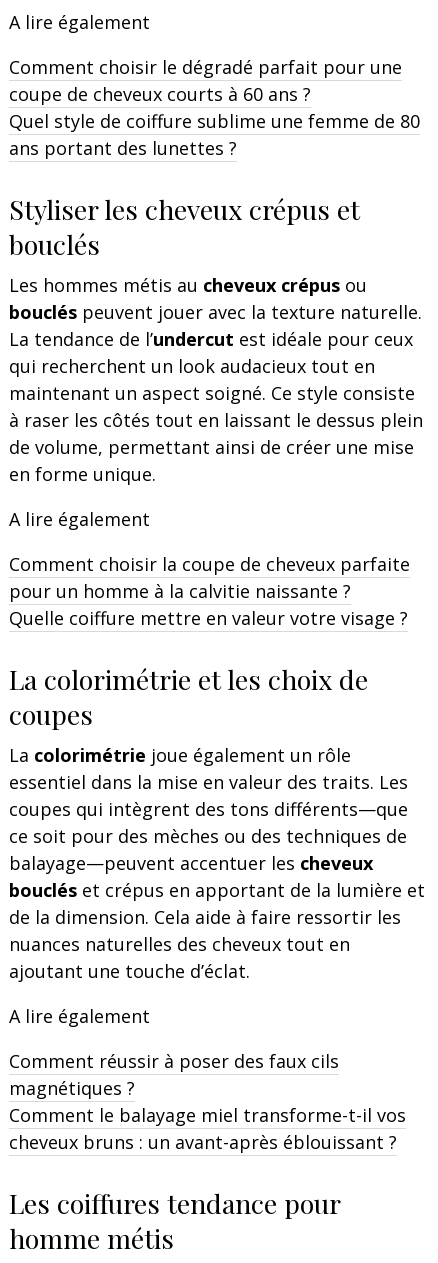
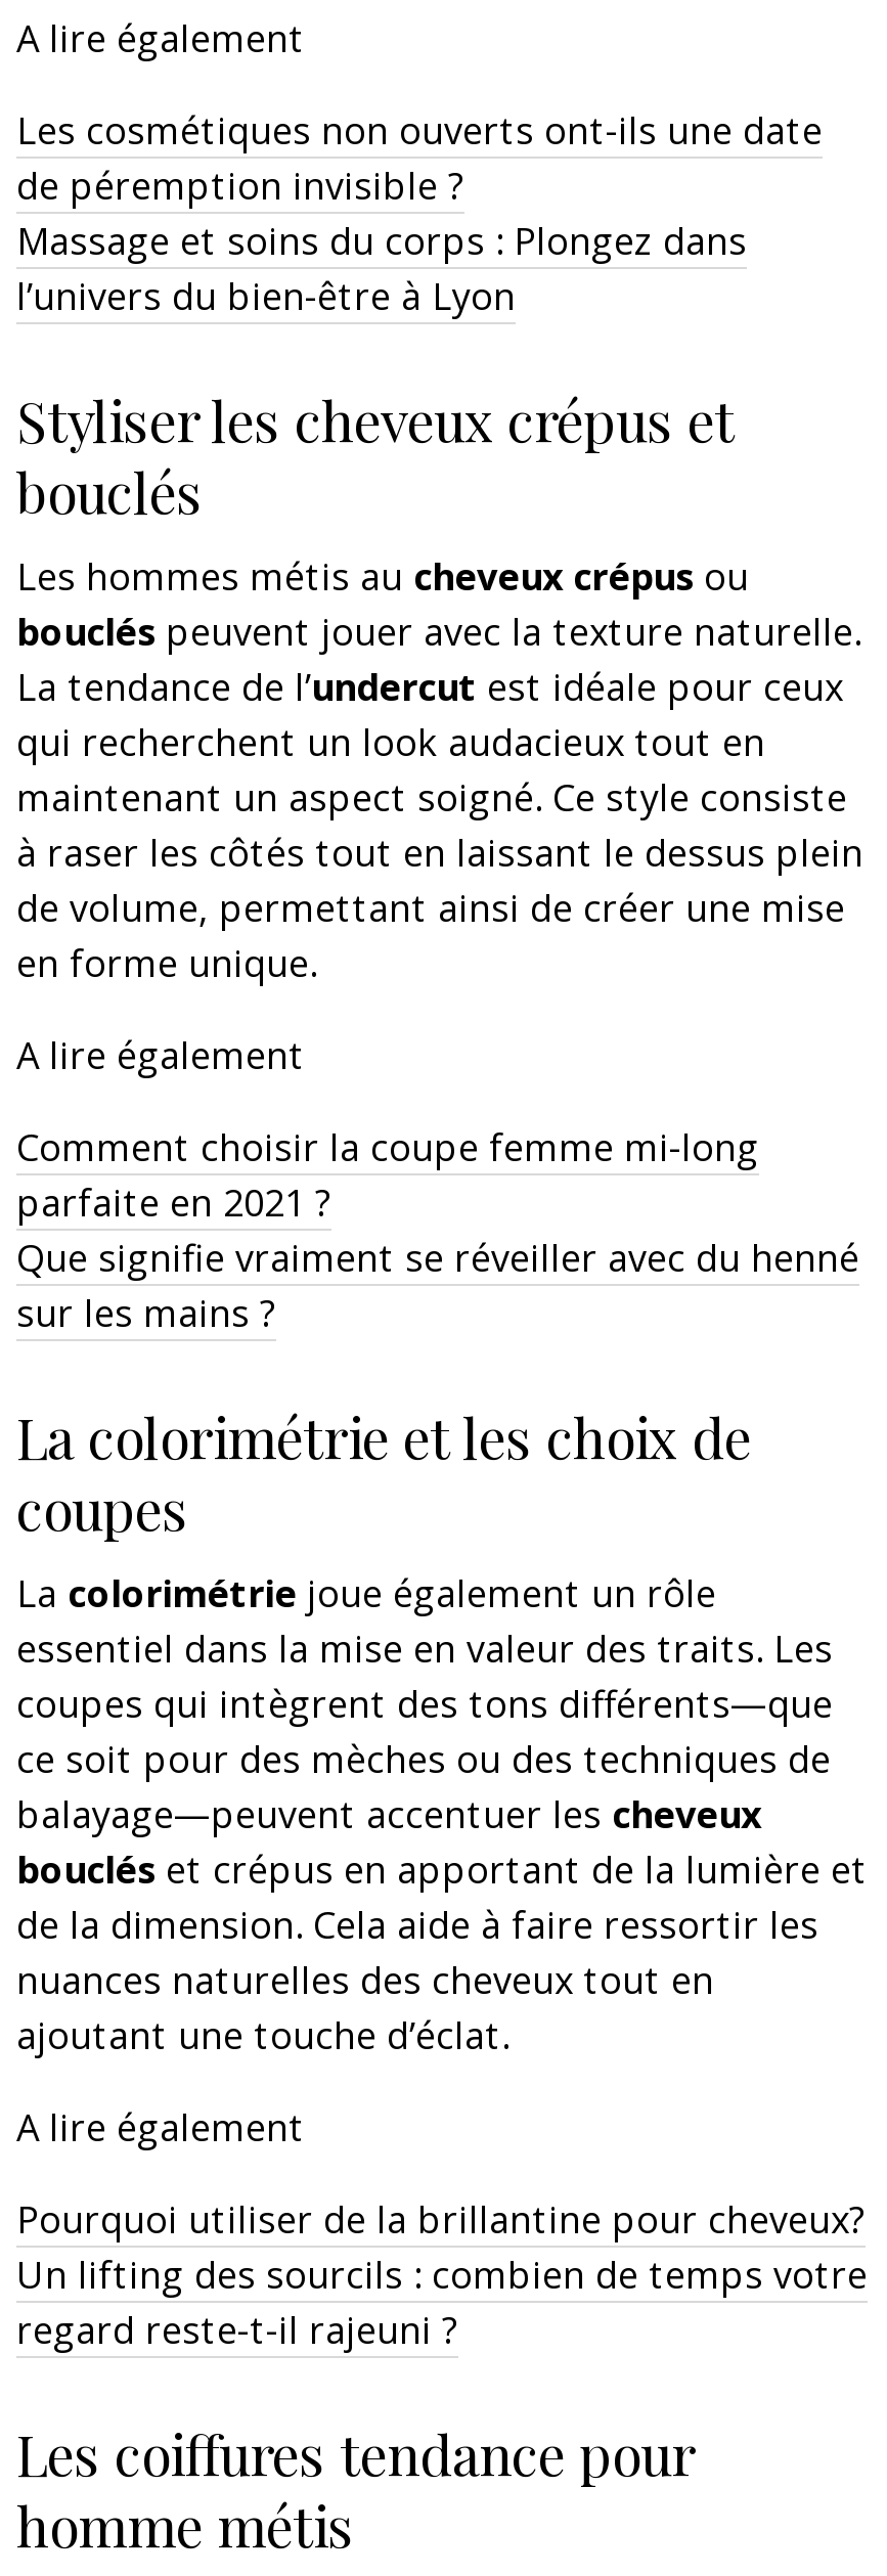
- Comment choisir le dégradé parfait pour une
- coupe de cheveux courts à 60 ans ?
- Quel style de coiffure sublime une femme de 80
- ans portant des lunettes ?
+ Les cosmétiques non ouverts ont-ils une date
+ de péremption invisible ?
+ Massage et soins du corps : Plongez dans
+ l’univers du bien-être à Lyon

- Comment choisir la coupe de cheveux parfaite
- pour un homme à la calvitie naissante ?
- Quelle coiffure mettre en valeur votre visage ?
+ Comment choisir la coupe femme mi-long
+ parfaite en 2021 ?
+ Que signifie vraiment se réveiller avec du henné
+ sur les mains ?

moved down: La colorimétrie et les choix de | coupes | La colorimétrie joue également un rôle | ... | ajoutant une touche d’éclat. | A lire également

- Comment réussir à poser des faux cils
- magnétiques ?
- Comment le balayage miel transforme-t-il vos
- cheveux bruns : un avant-après éblouissant ?
+ Pourquoi utiliser de la brillantine pour cheveux?
+ Un lifting des sourcils : combien de temps votre
+ regard reste-t-il rajeuni ?
